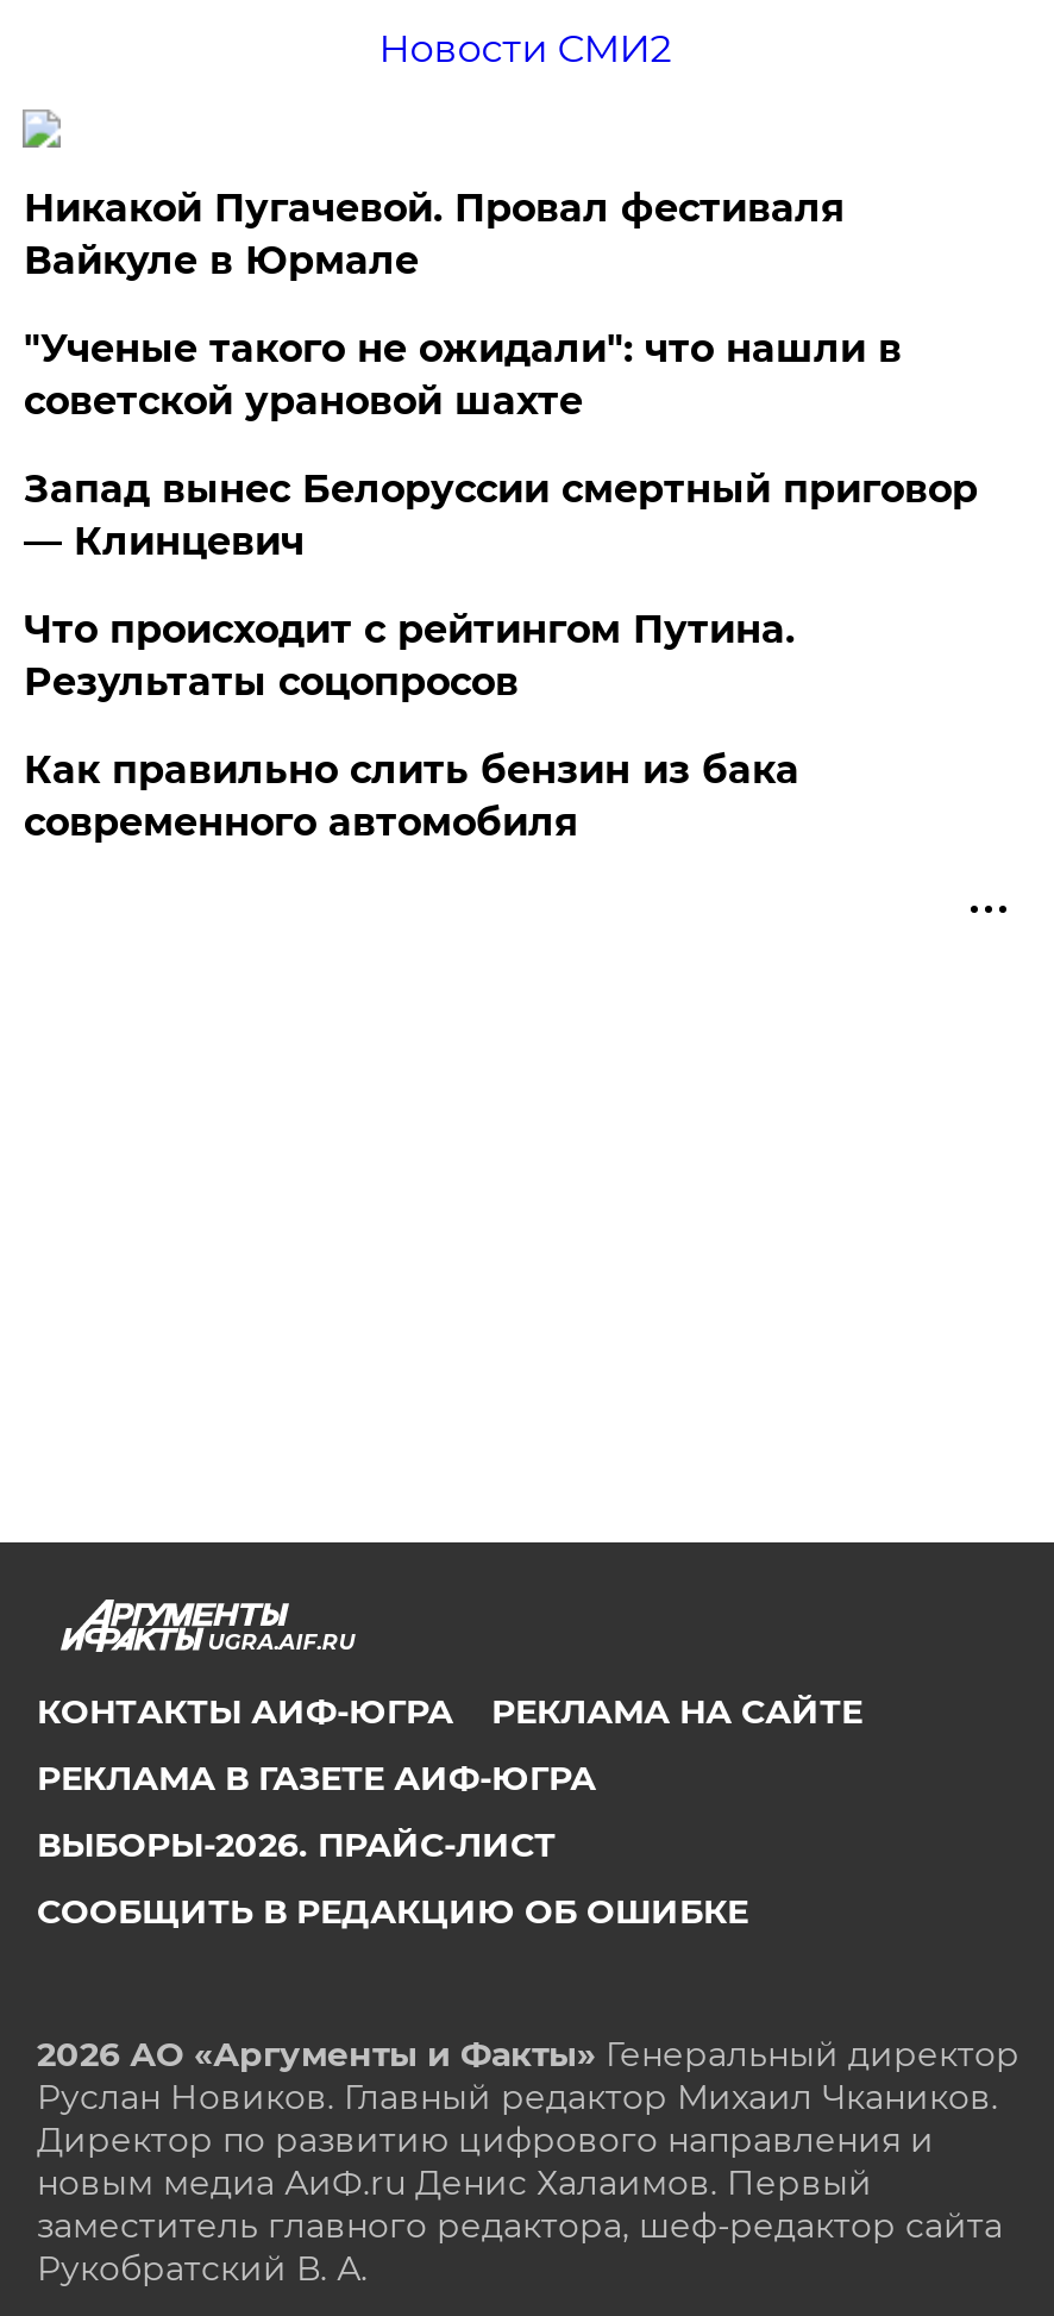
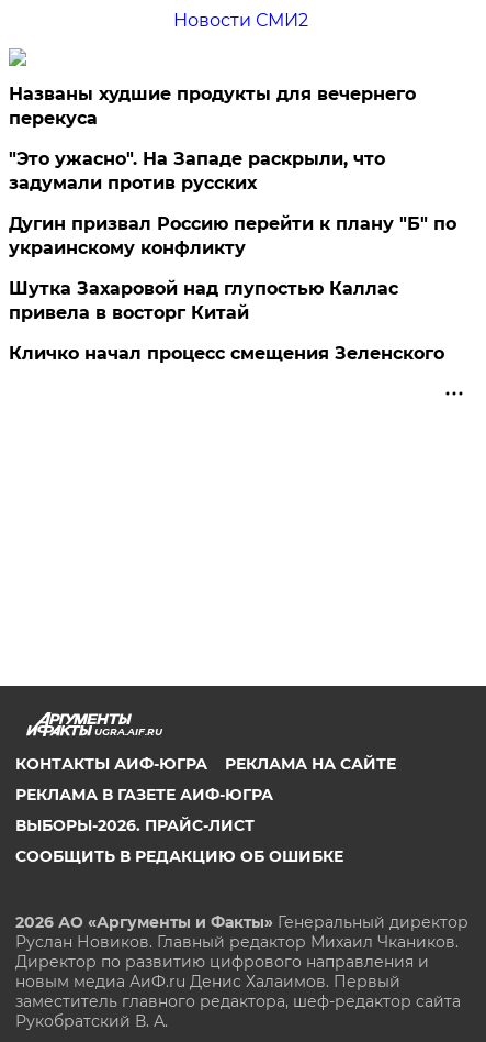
- Никакой Пугачевой. Провал фестиваля
- Вайкуле в Юрмале
+ Названы худшие продукты для вечернего
+ перекуса

- "Ученые такого не ожидали": что нашли в
- советской урановой шахте
+ "Это ужасно". На Западе раскрыли, что
+ задумали против русских

- Запад вынес Белоруссии смертный приговор
- — Клинцевич
+ Дугин призвал Россию перейти к плану "Б" по
+ украинскому конфликту

- Что происходит с рейтингом Путина.
- Результаты соцопросов
+ Шутка Захаровой над глупостью Каллас
+ привела в восторг Китай

- Как правильно слить бензин из бака
- современного автомобиля
+ Кличко начал процесс смещения Зеленского
